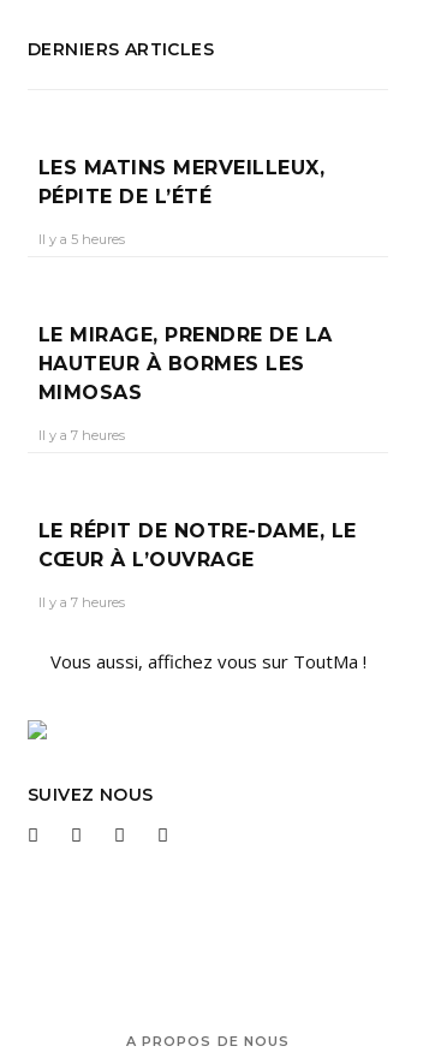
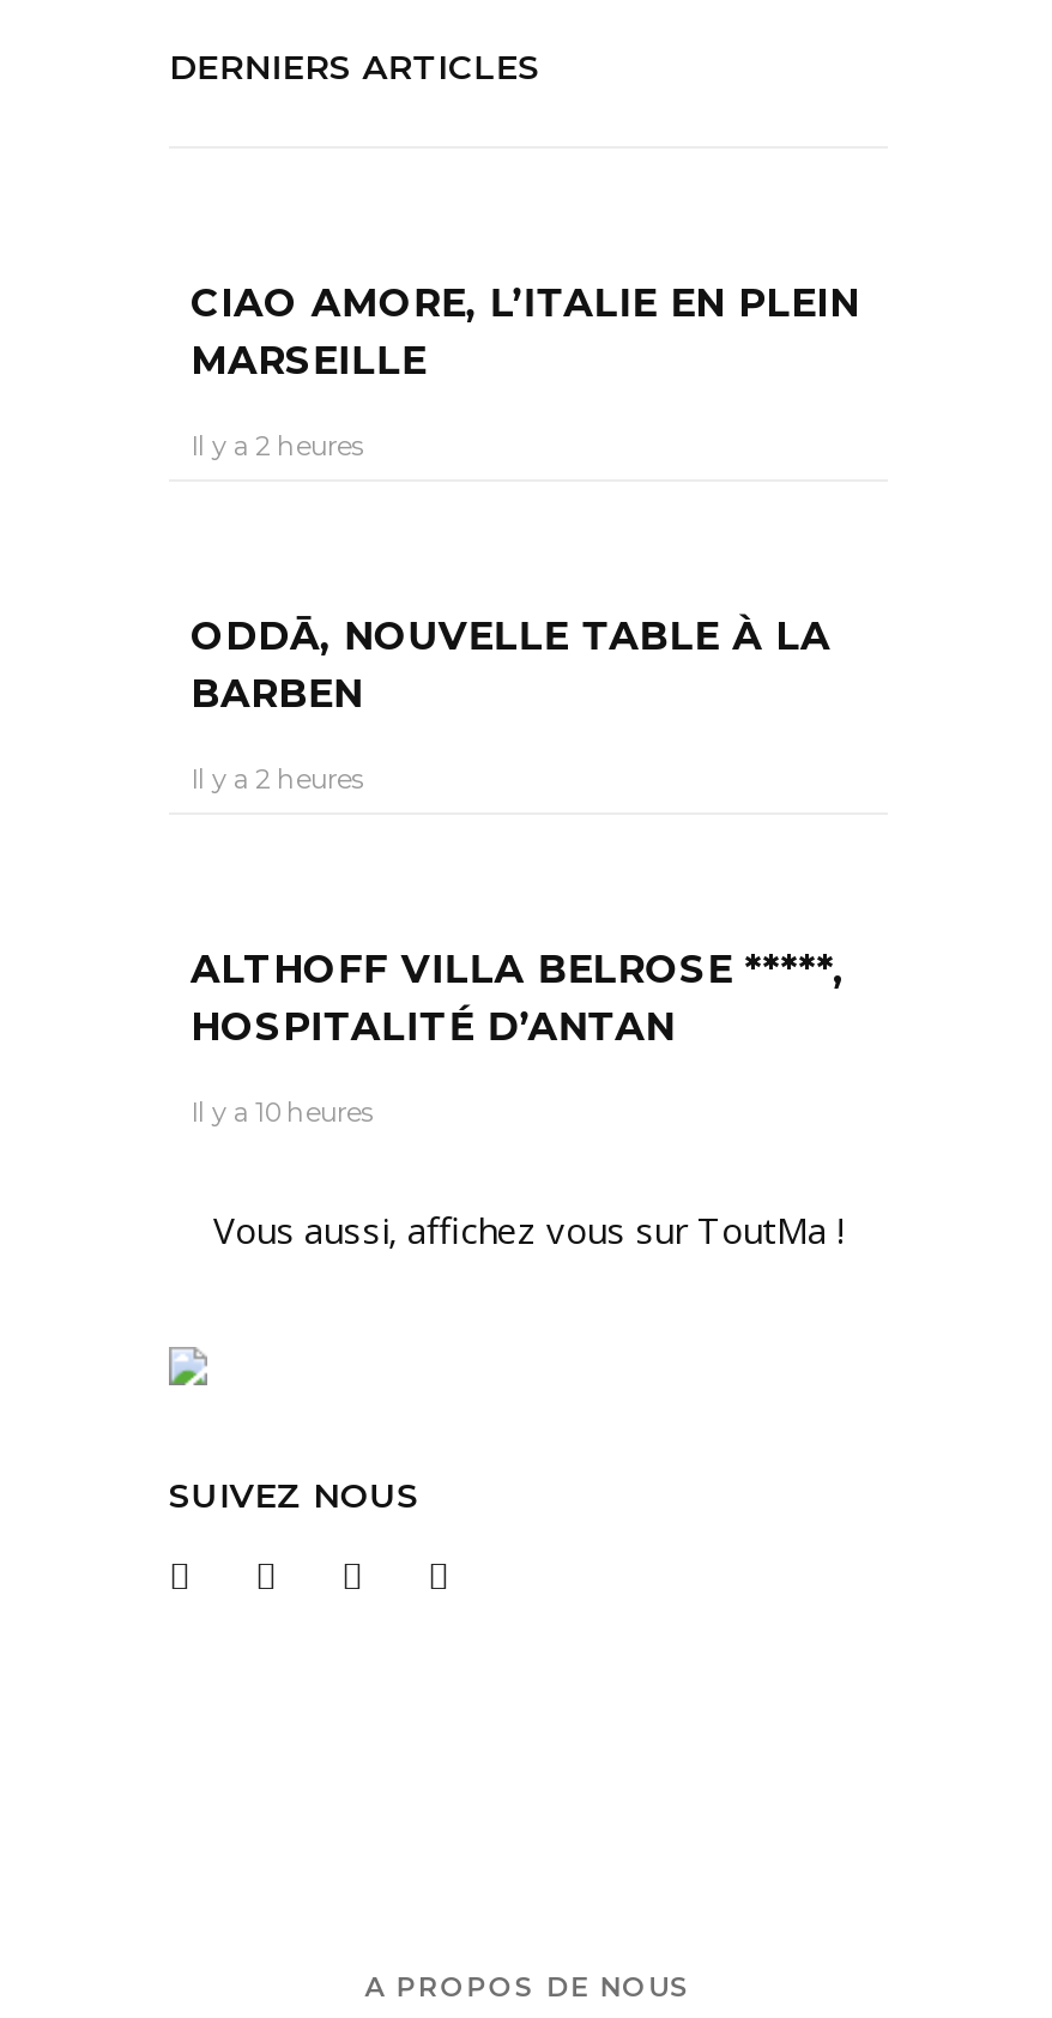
- LES MATINS MERVEILLEUX,
- PÉPITE DE L’ÉTÉ
+ CIAO AMORE, L’ITALIE EN PLEIN
+ MARSEILLE

- Il y a 5 heures
+ Il y a 2 heures

- LE MIRAGE, PRENDRE DE LA
- HAUTEUR À BORMES LES
- MIMOSAS
+ ODDĀ, NOUVELLE TABLE À LA
+ BARBEN

- Il y a 7 heures
+ Il y a 2 heures

- LE RÉPIT DE NOTRE-DAME, LE
- CŒUR À L’OUVRAGE
+ ALTHOFF VILLA BELROSE *****,
+ HOSPITALITÉ D’ANTAN

- Il y a 7 heures
+ Il y a 10 heures
